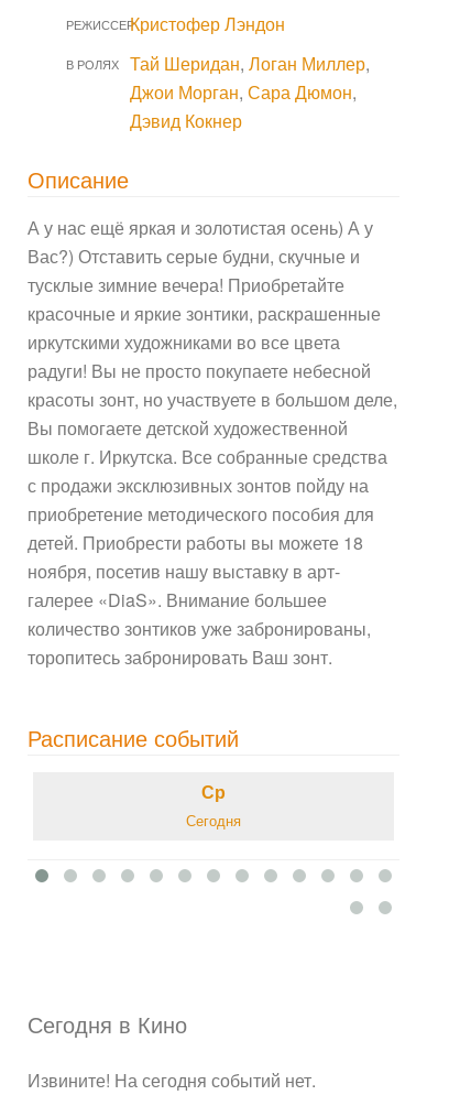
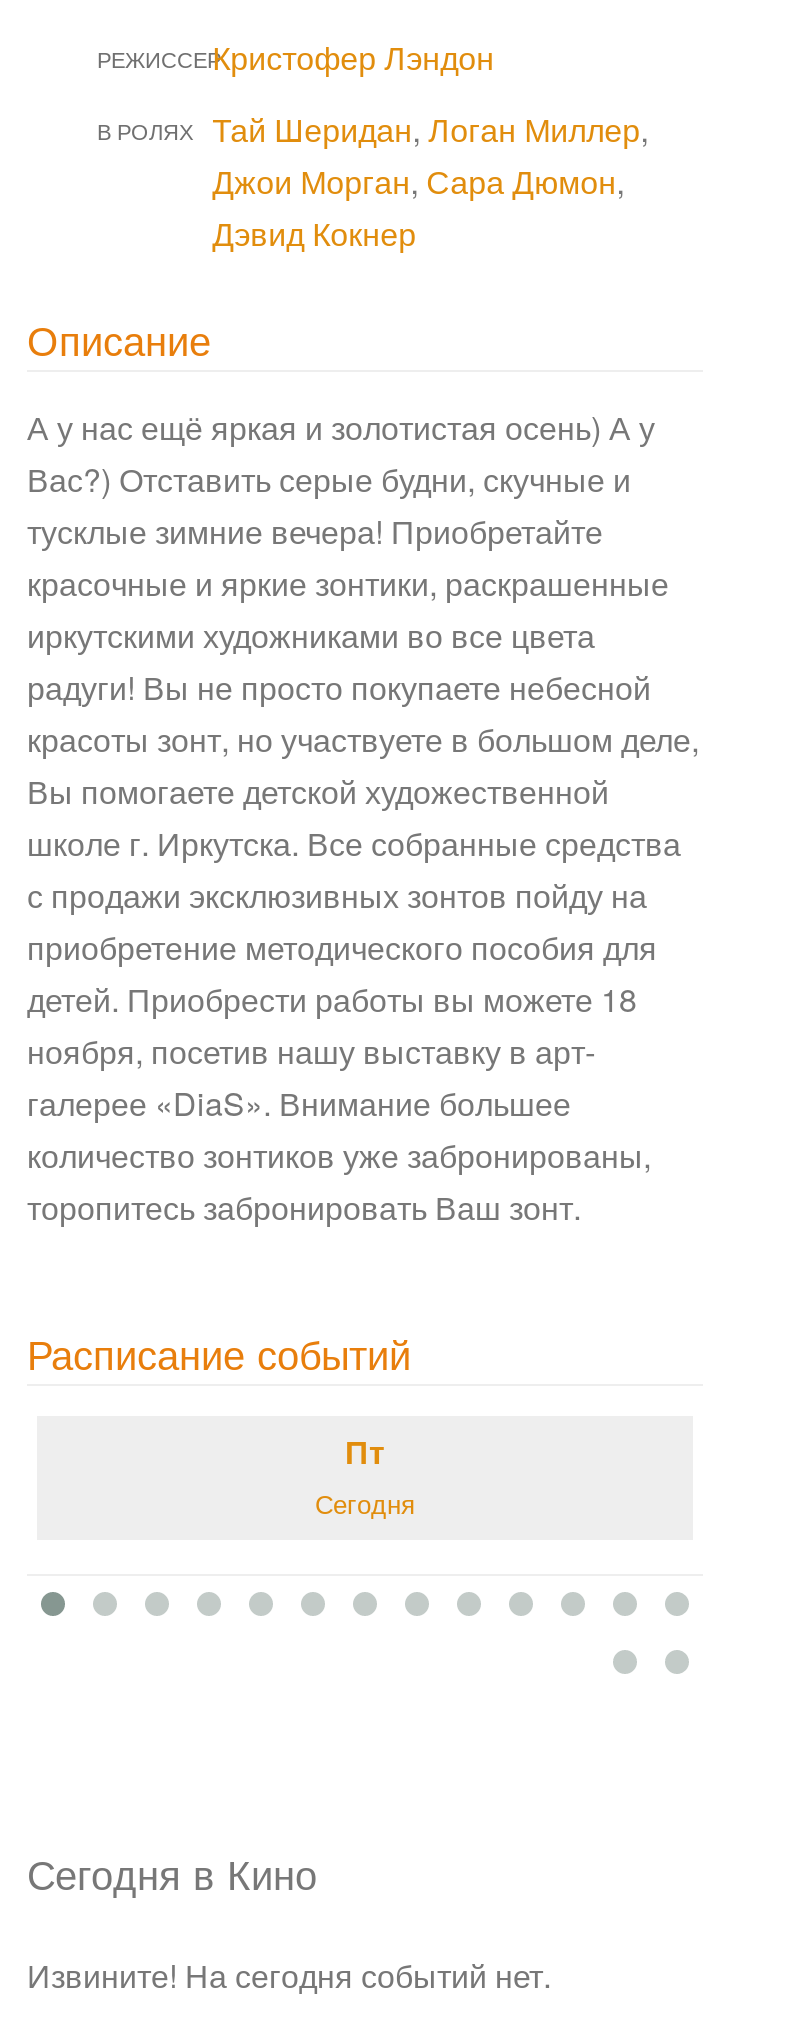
- Ср
+ Пт
